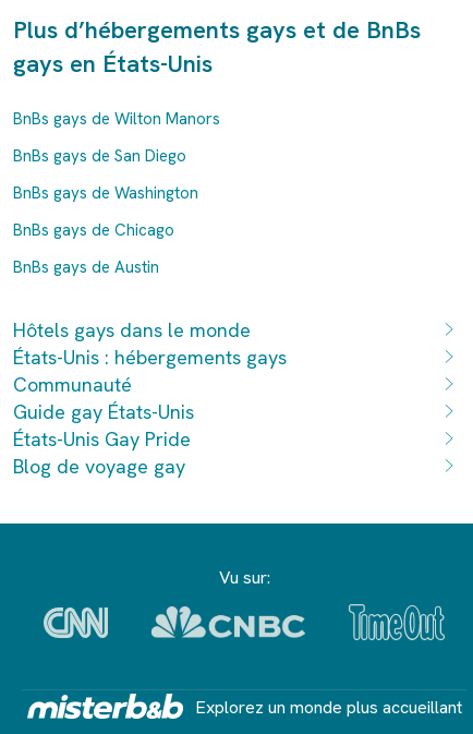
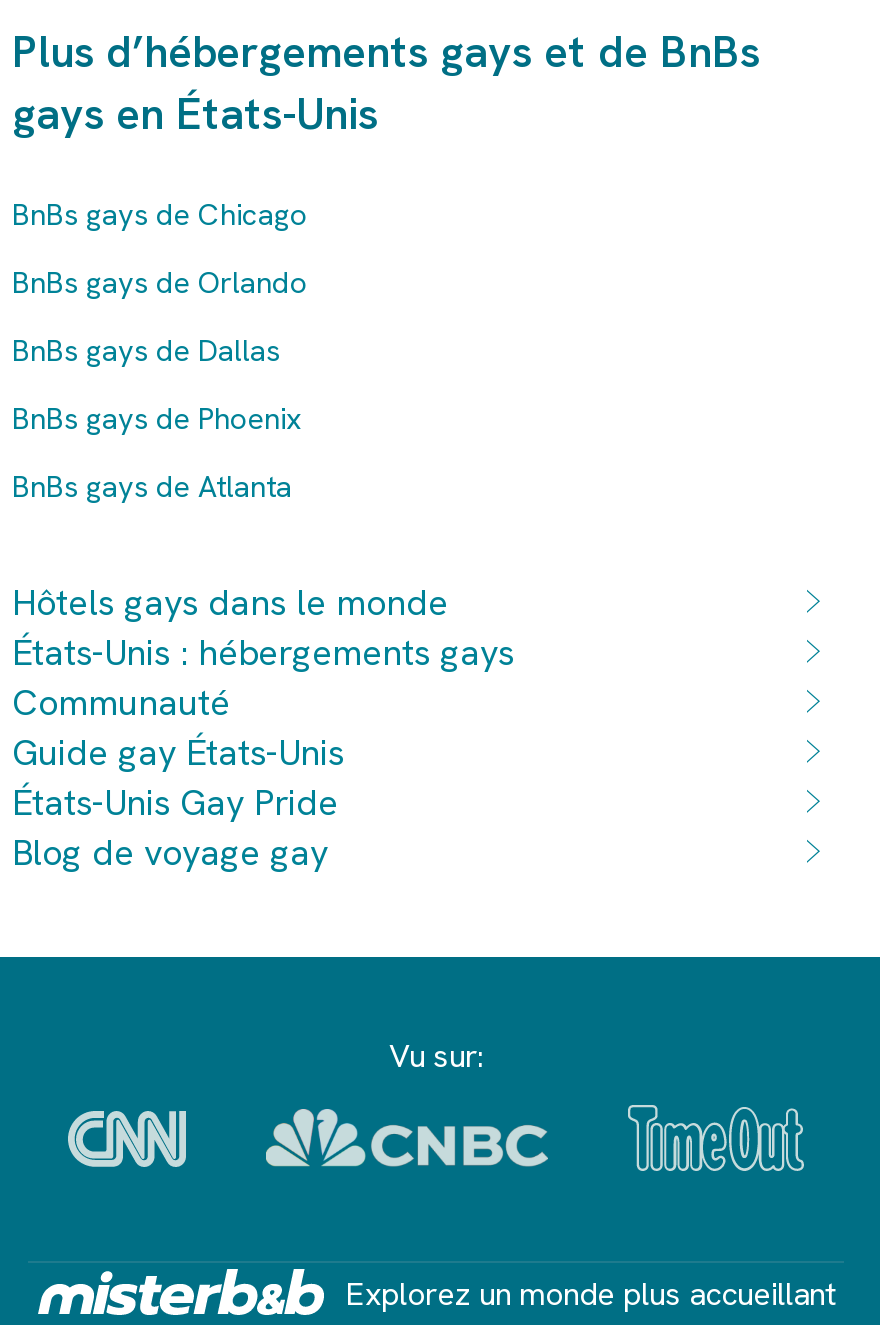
- BnBs gays de Wilton Manors
- BnBs gays de San Diego
- BnBs gays de Washington

moved up: BnBs gays de Chicago

- BnBs gays de Austin
+ BnBs gays de Orlando
+ BnBs gays de Dallas
+ BnBs gays de Phoenix
+ BnBs gays de Atlanta
